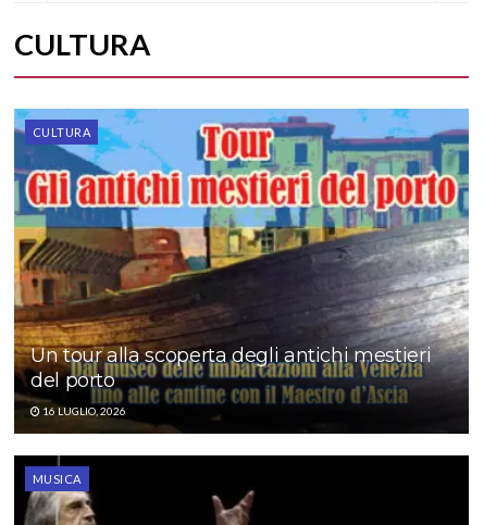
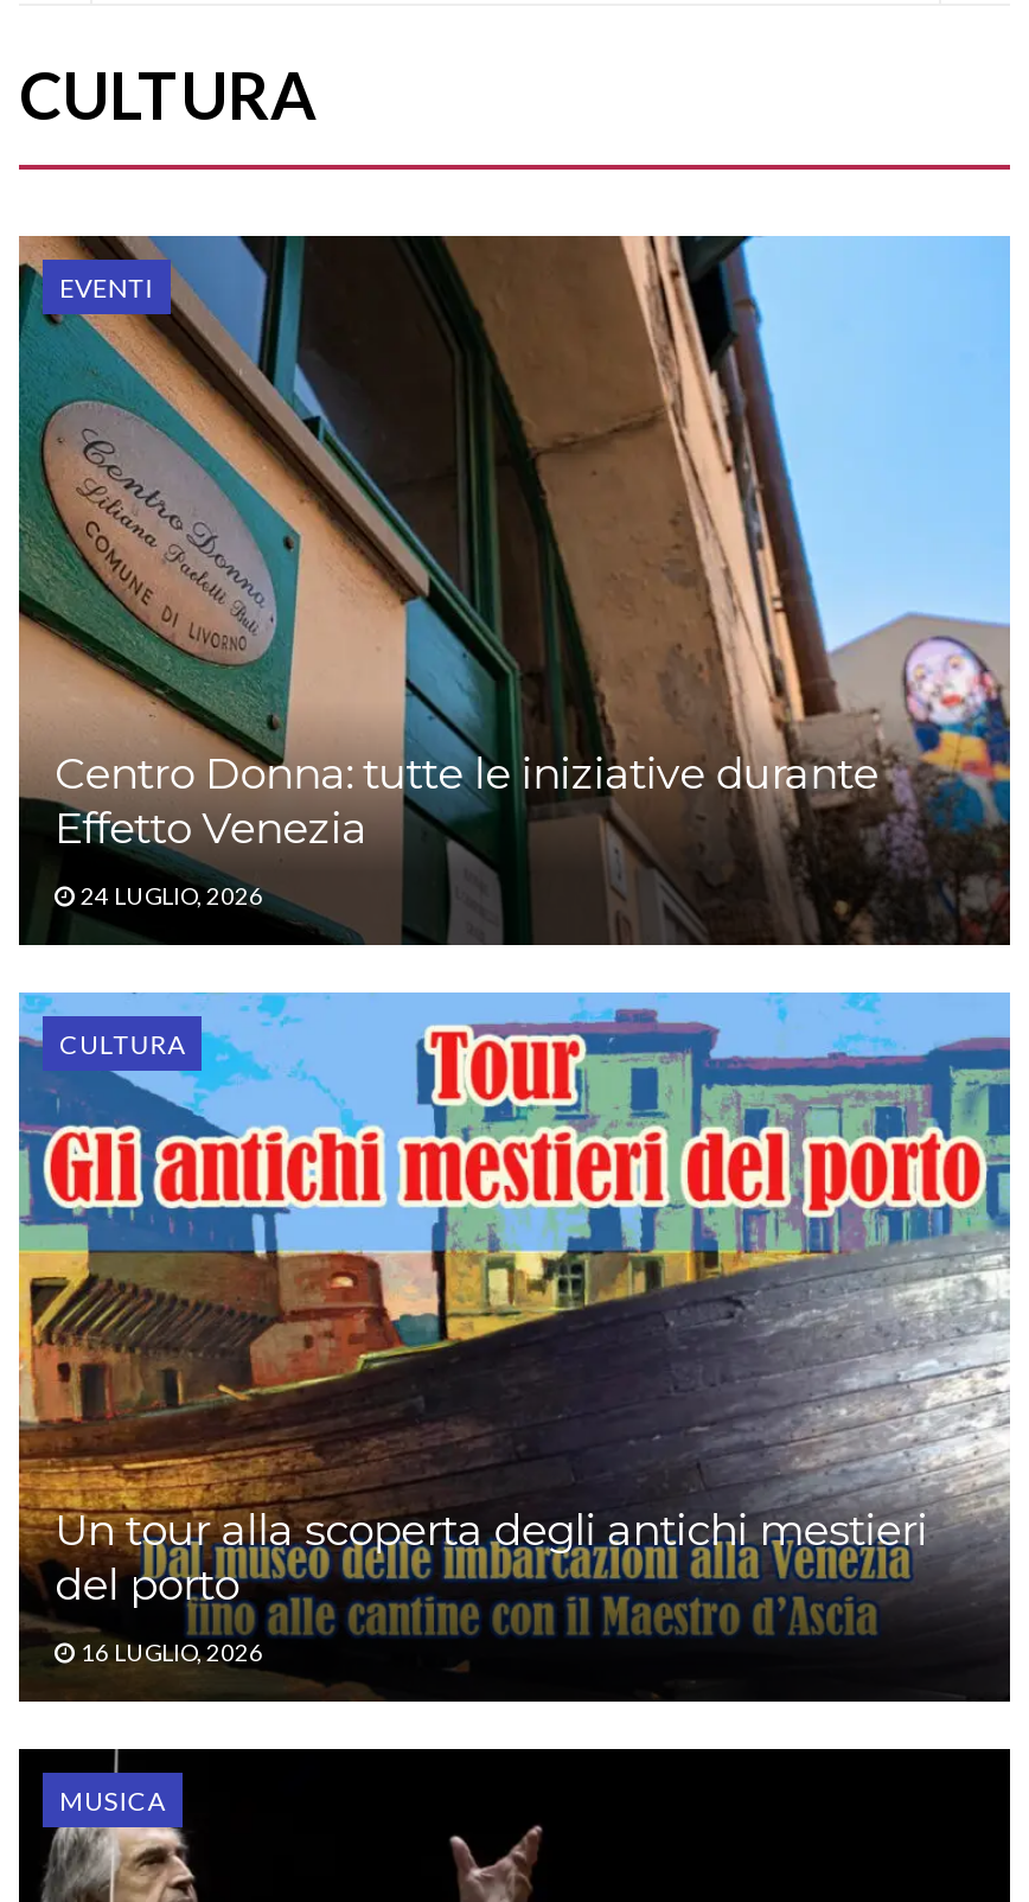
+ [image]
+ EVENTI

+ Centro Donna: tutte le iniziative durante
+ Effetto Venezia
+ 24 LUGLIO, 2026
